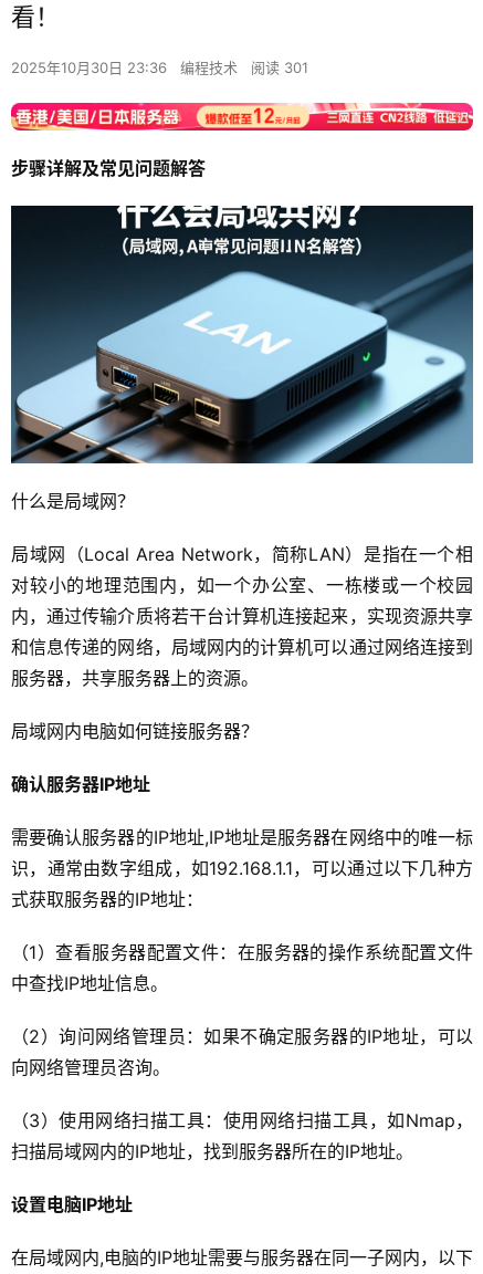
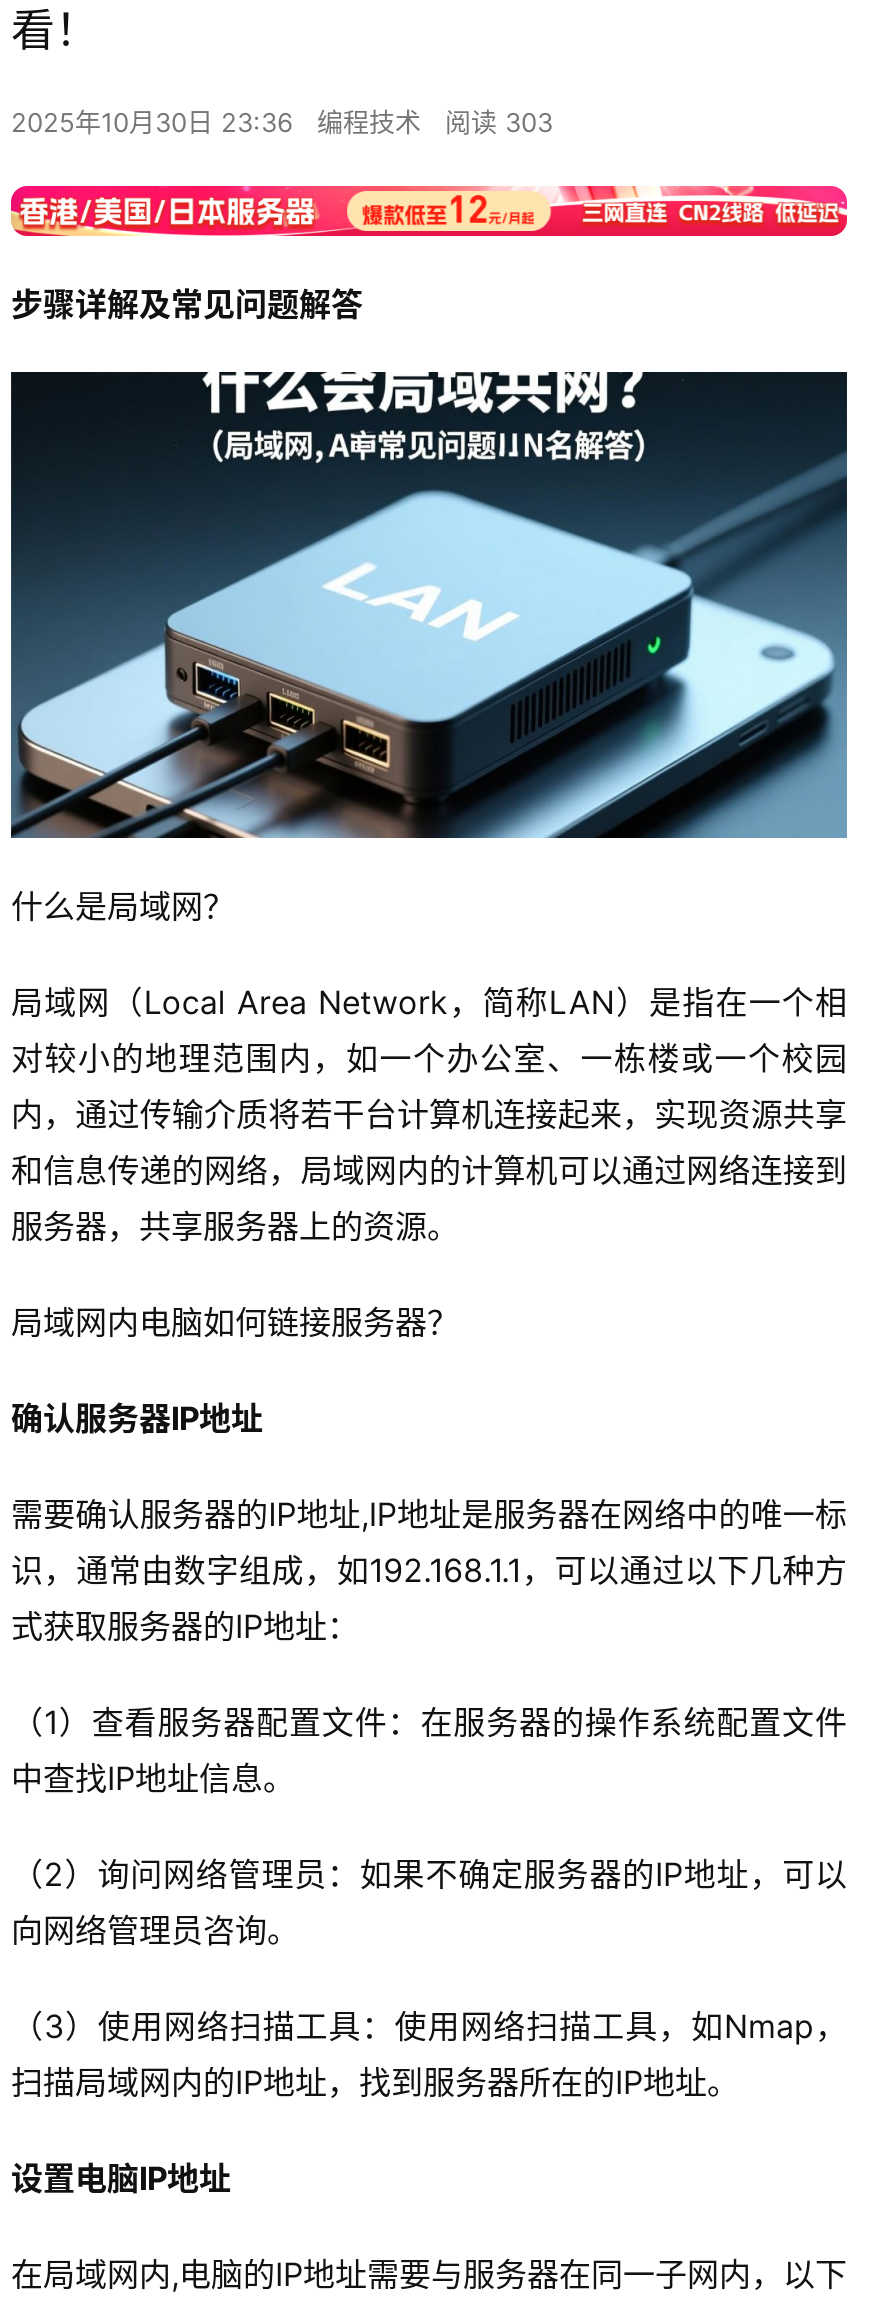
- 2025年10月30日 23:36 编程技术 阅读 301
+ 2025年10月30日 23:36 编程技术 阅读 303
